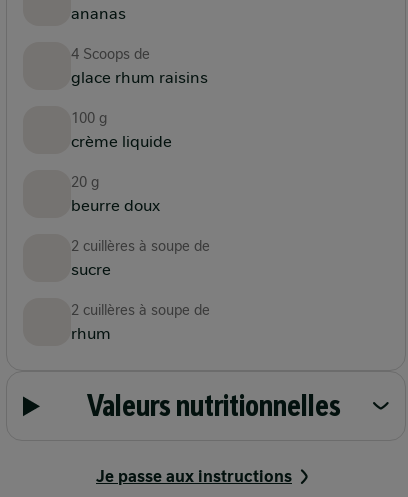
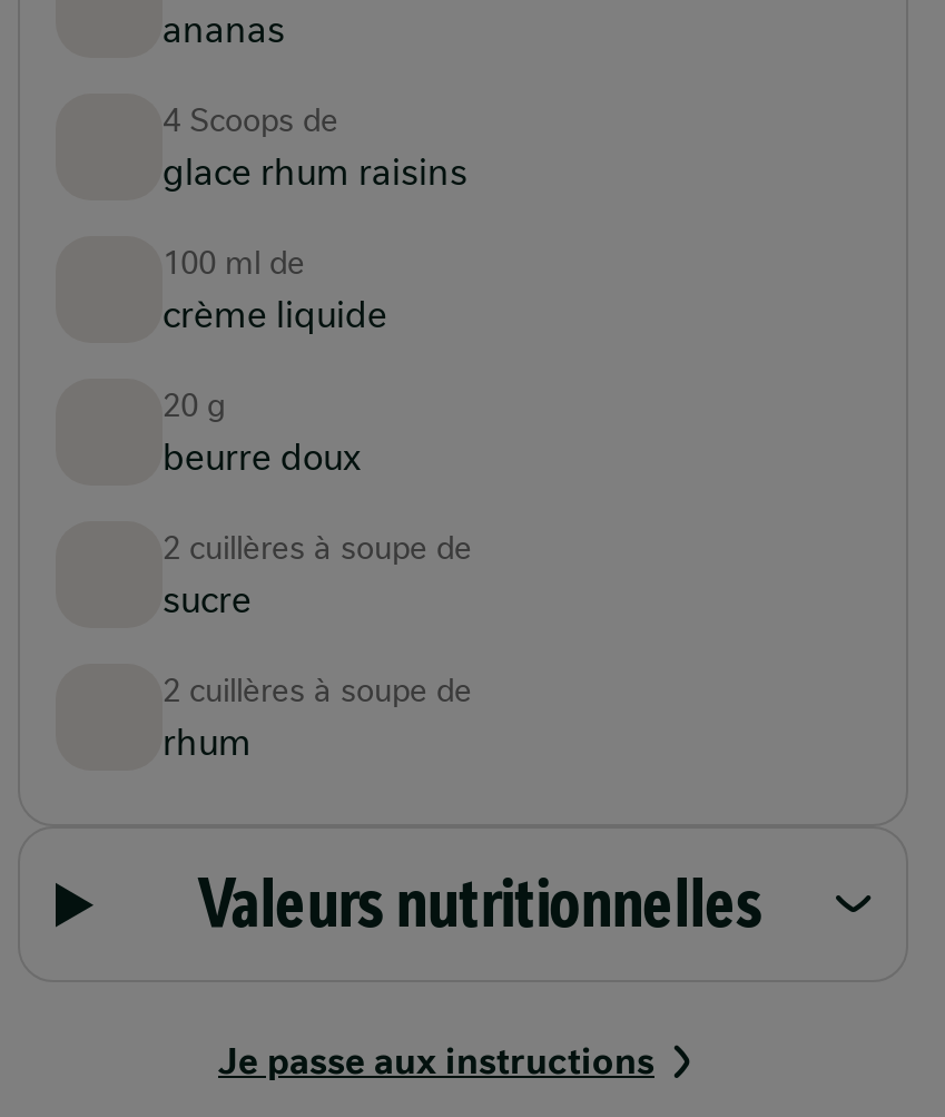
- 100 g
+ 100 ml de
